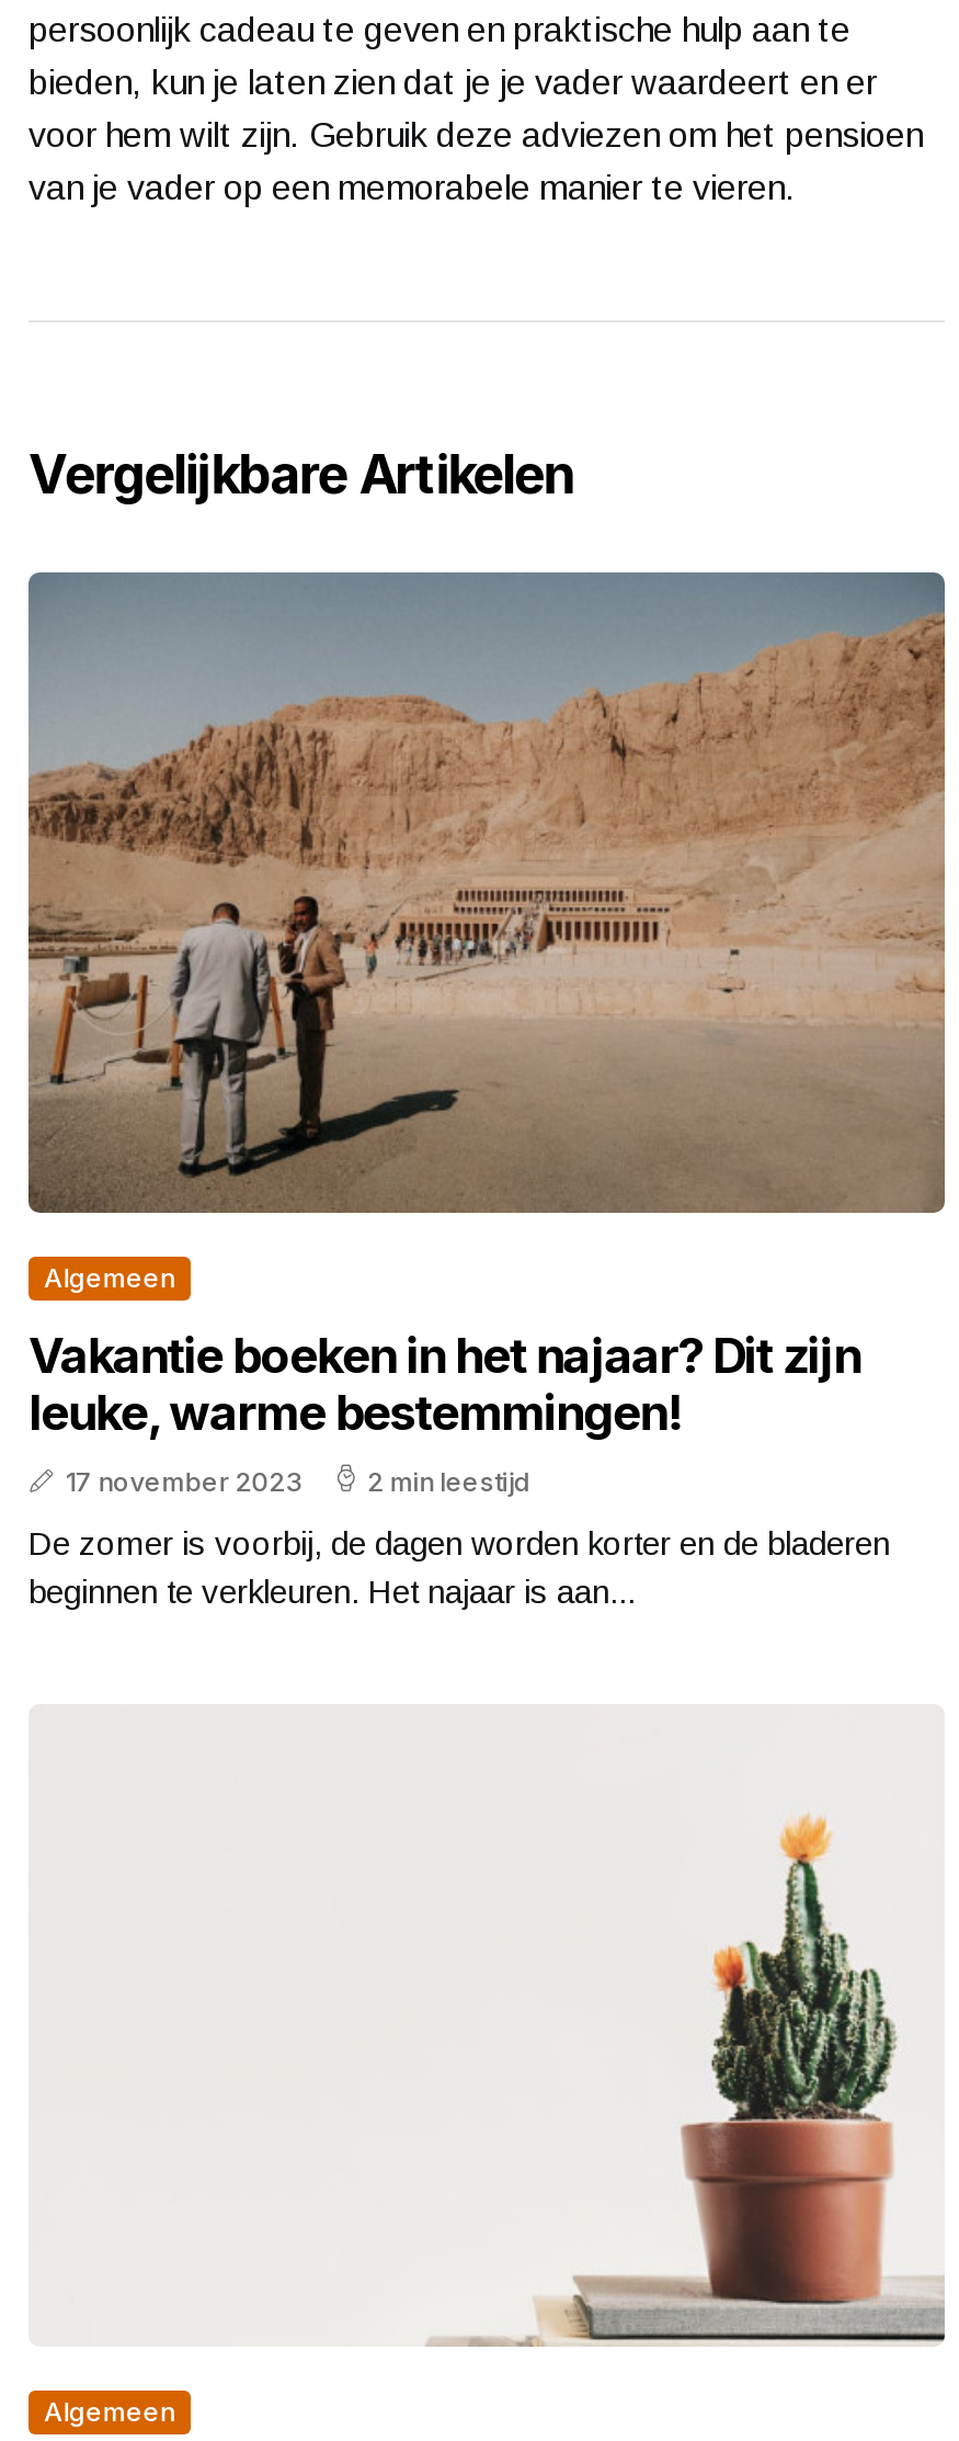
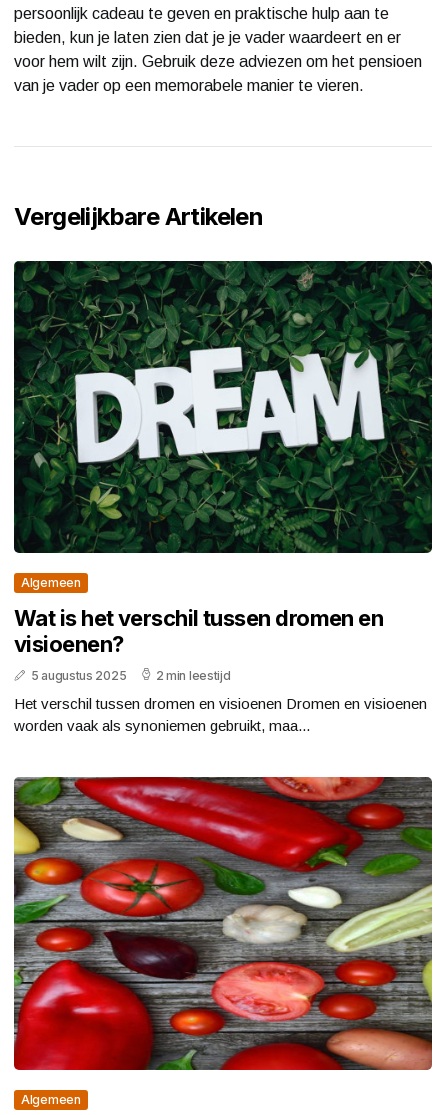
- [image]
+ [image]

- Vakantie boeken in het najaar? Dit zijn
- leuke, warme bestemmingen!
- 17 november 2023
+ Wat is het verschil tussen dromen en
+ visioenen?
+ 5 augustus 2025

- De zomer is voorbij, de dagen worden korter en de bladeren
- beginnen te verkleuren. Het najaar is aan...
+ Het verschil tussen dromen en visioenen Dromen en visioenen
+ worden vaak als synoniemen gebruikt, maa...

- [image]
+ [image]
